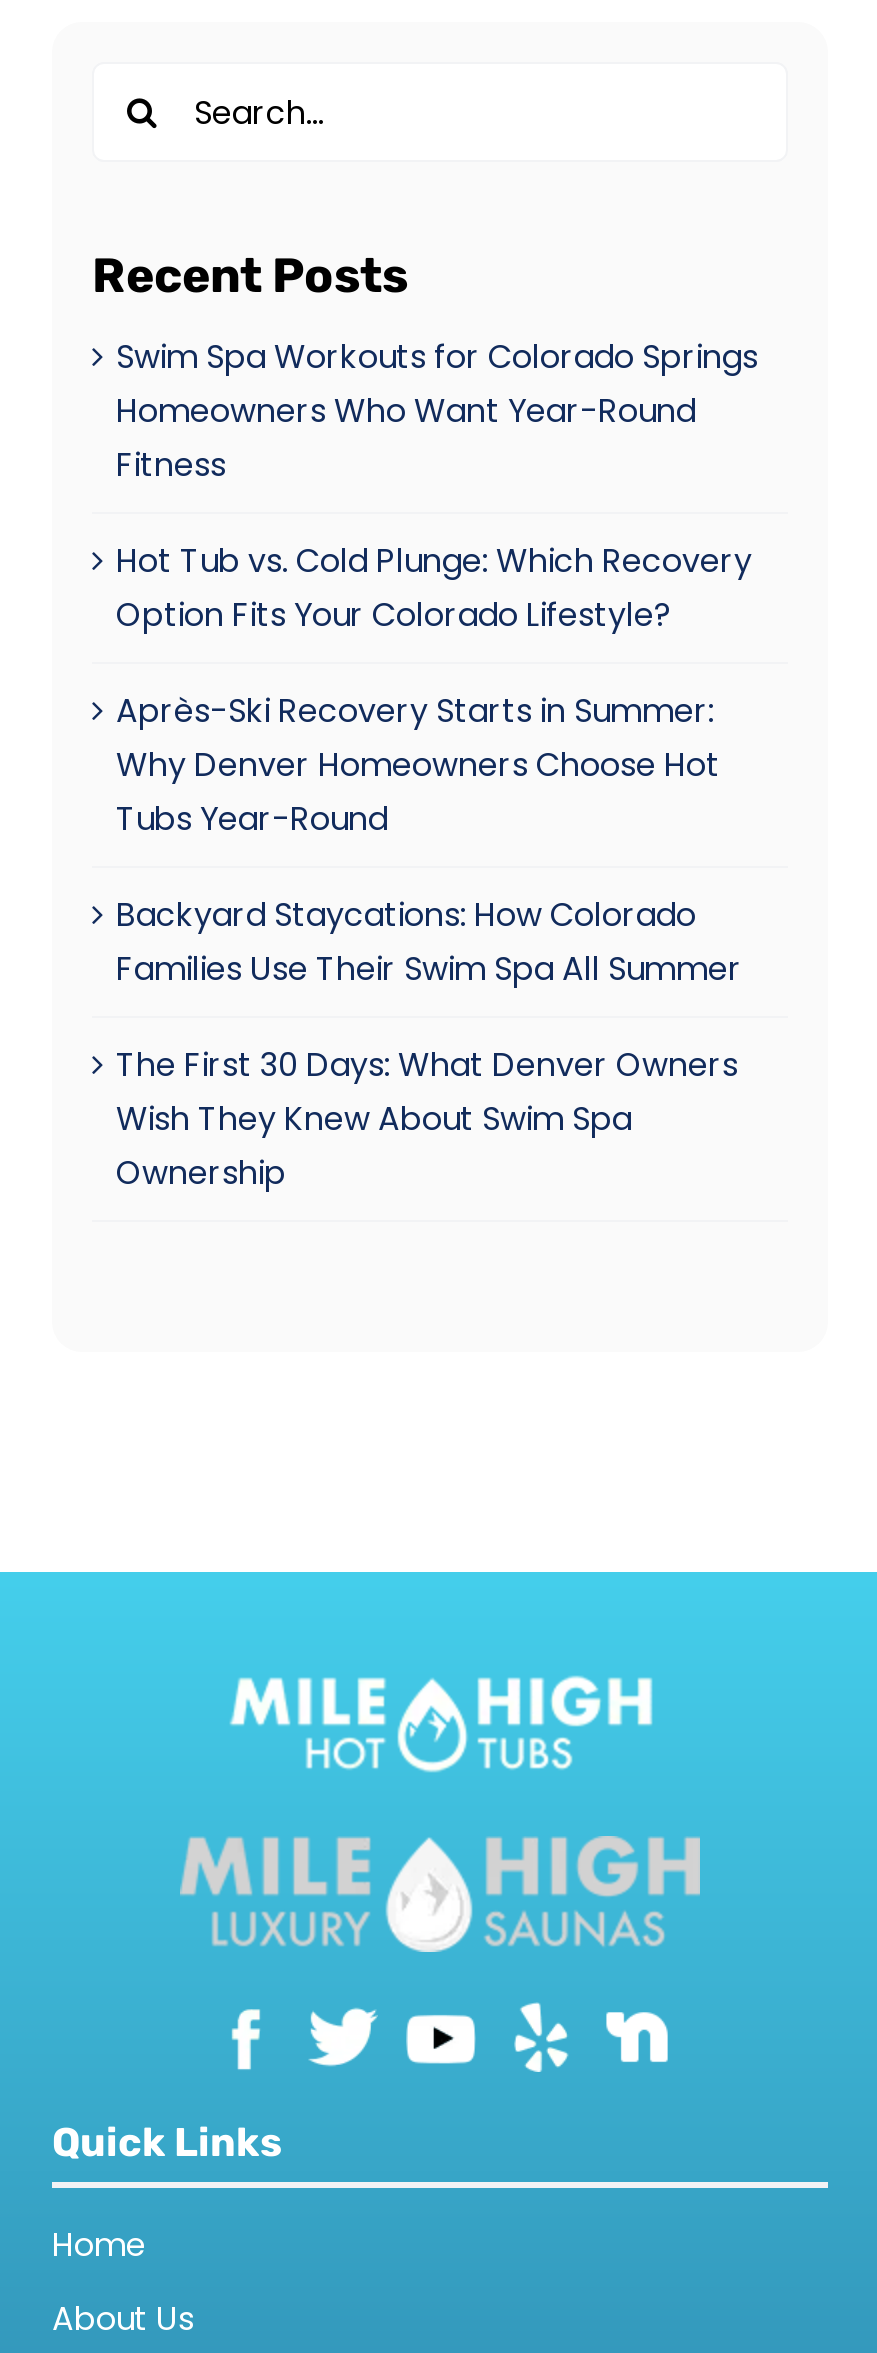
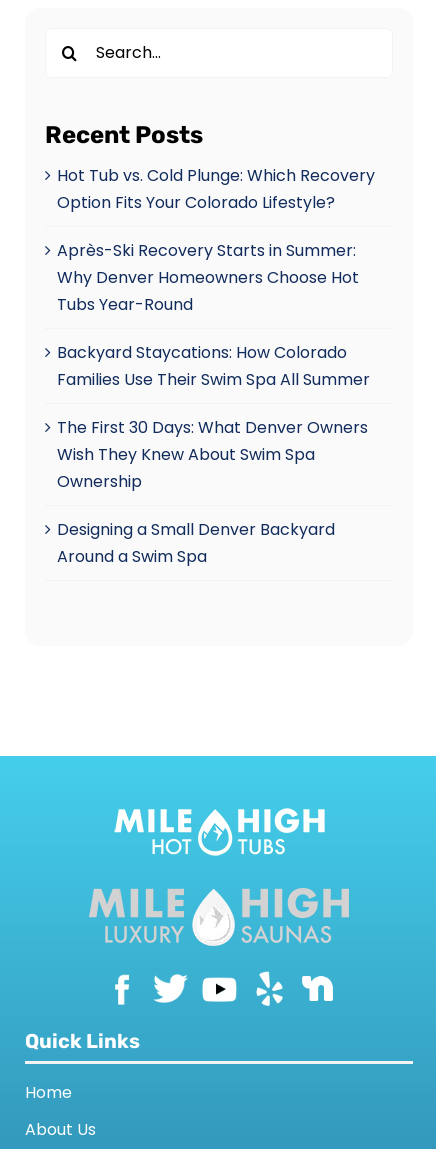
- Swim Spa Workouts for Colorado Springs
- Homeowners Who Want Year-Round
- Fitness

moved up: Hot Tub vs. Cold Plunge: Which Recovery | Option Fits Your Colorado Lifestyle? | Après-Ski Recovery Starts in Summer: | ... | Wish They Knew About Swim Spa | Ownership

+ Designing a Small Denver Backyard
+ Around a Swim Spa
